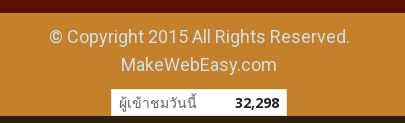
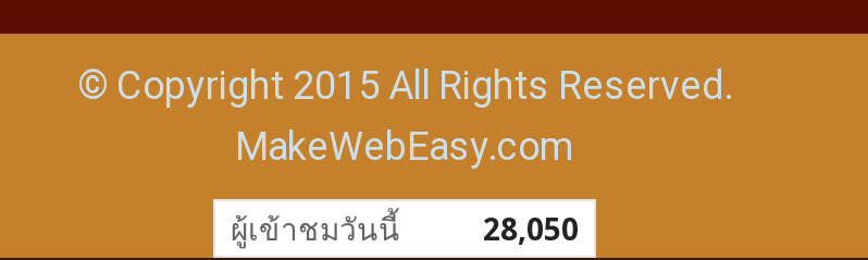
- ผู้เข้าชมวันนี้ 32,298
+ ผู้เข้าชมวันนี้ 28,050
